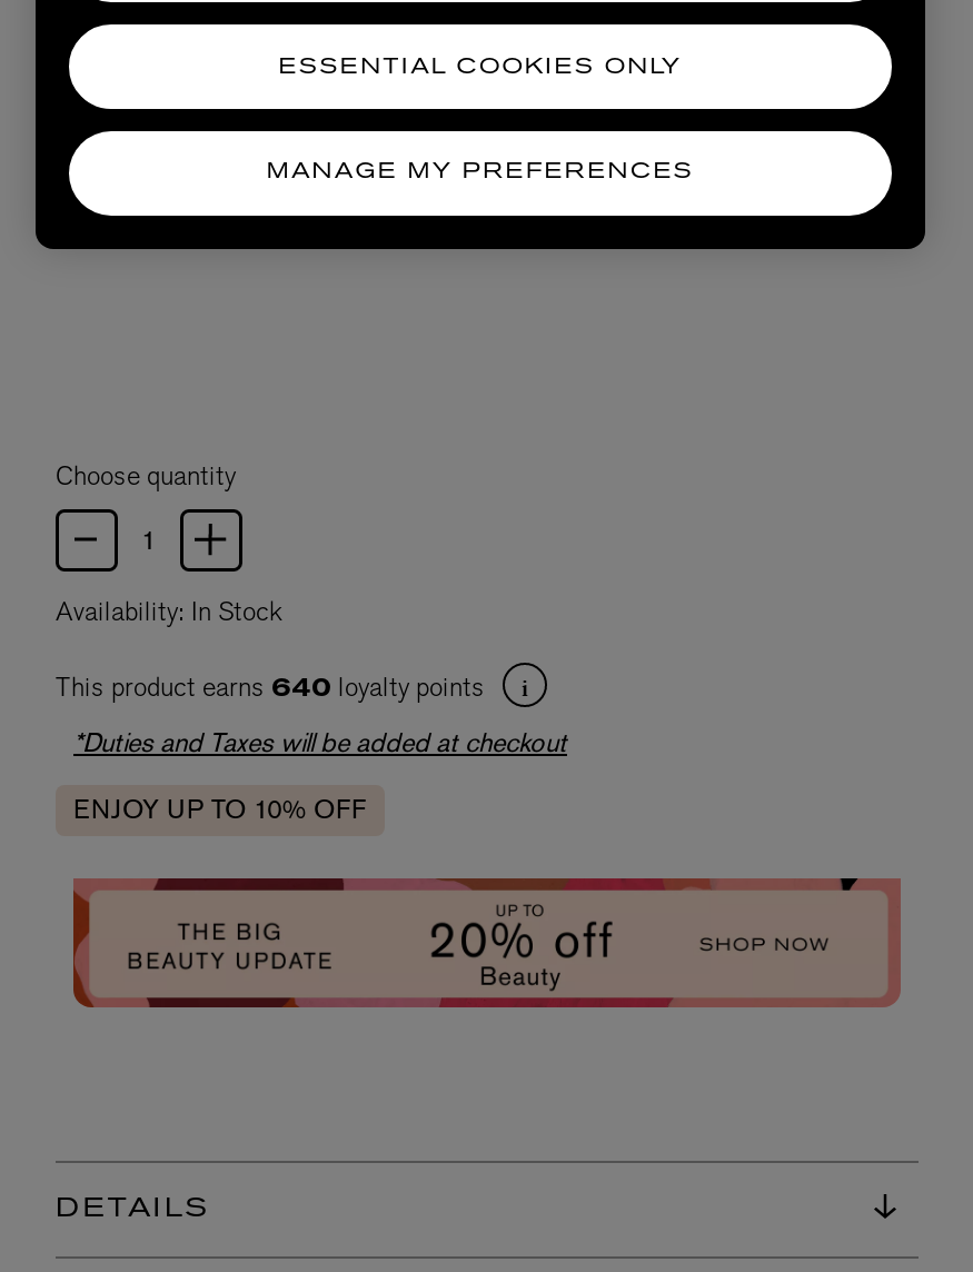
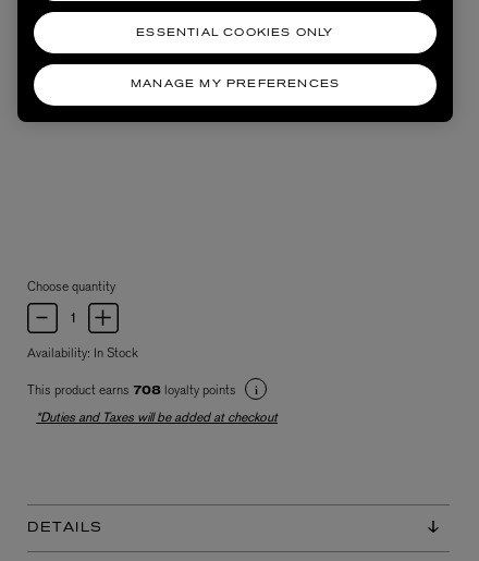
moved down: Choose quantity | Availability: In Stock

- This product earns 640 loyalty points
+ This product earns 708 loyalty points

moved down: *Duties and Taxes will be added at checkout

- ENJOY UP TO 10% OFF

- [image]
